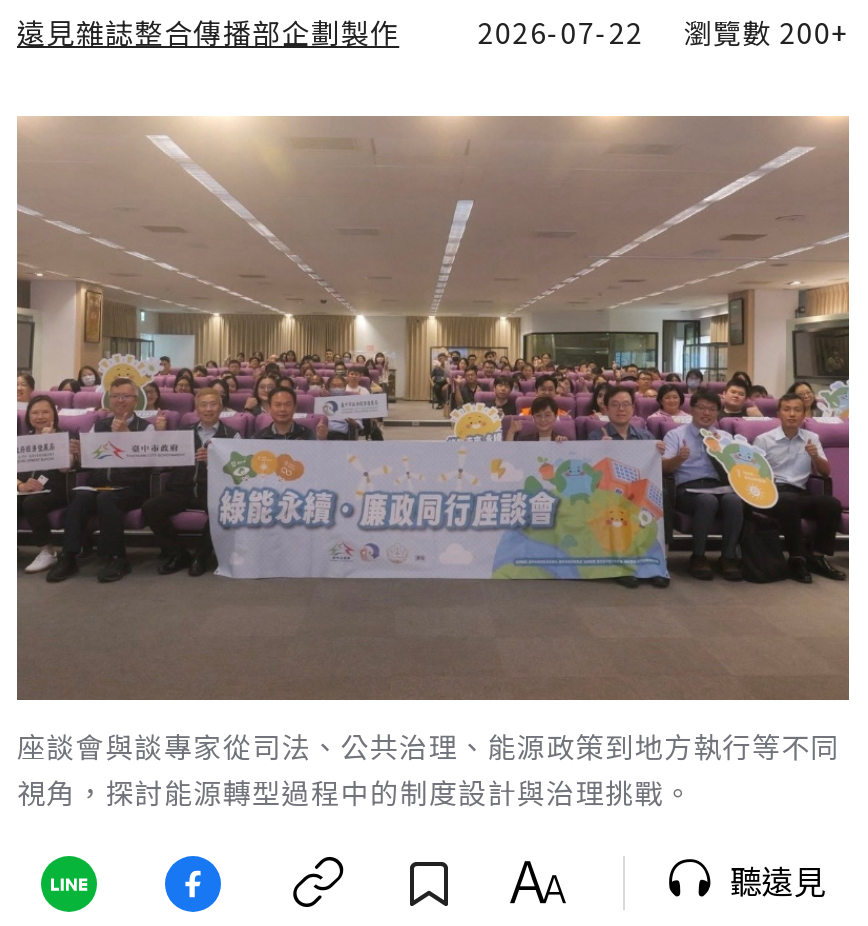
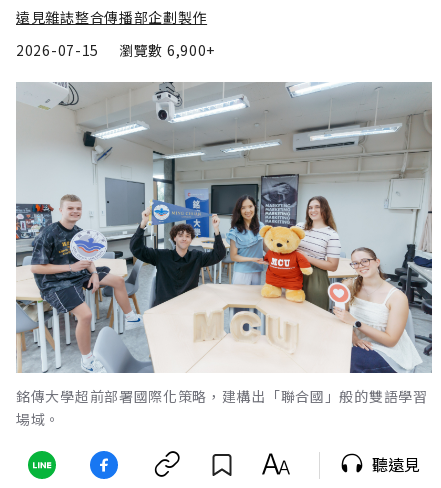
- 2026-07-22
- 瀏覽數200+
+ 2026-07-15
+ 瀏覽數6,900+

- [image]
- 座談會與談專家從司法、公共治理、能源政策到地方執行等不同
- 視角，探討能源轉型過程中的制度設計與治理挑戰。
+ [image]
+ 銘傳大學超前部署國際化策略，建構出「聯合國」般的雙語學習
+ 場域。
